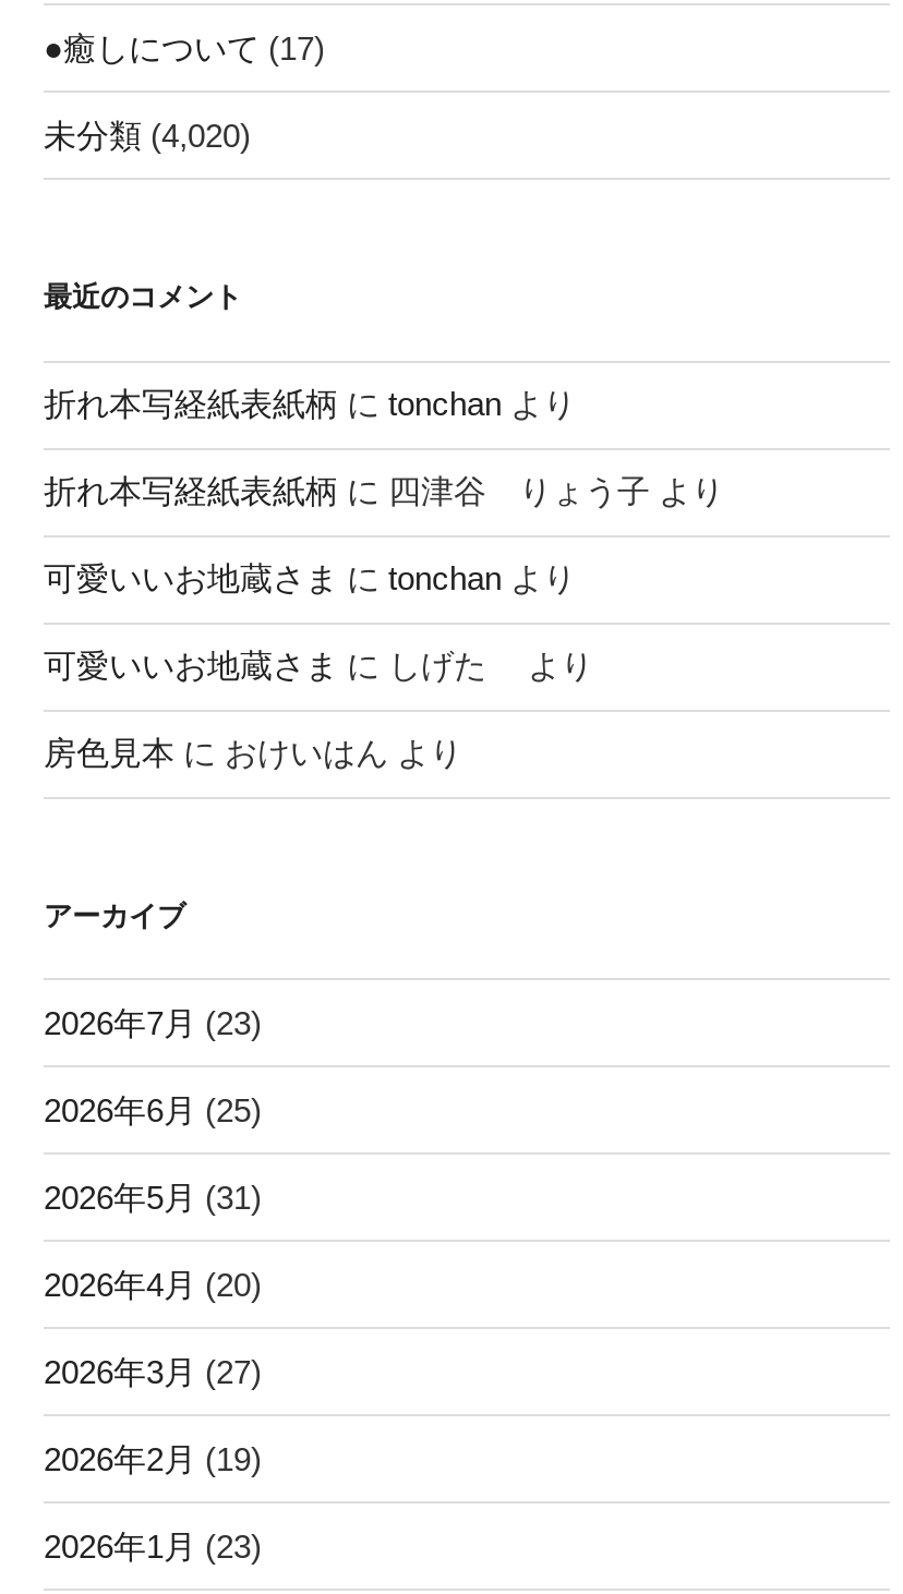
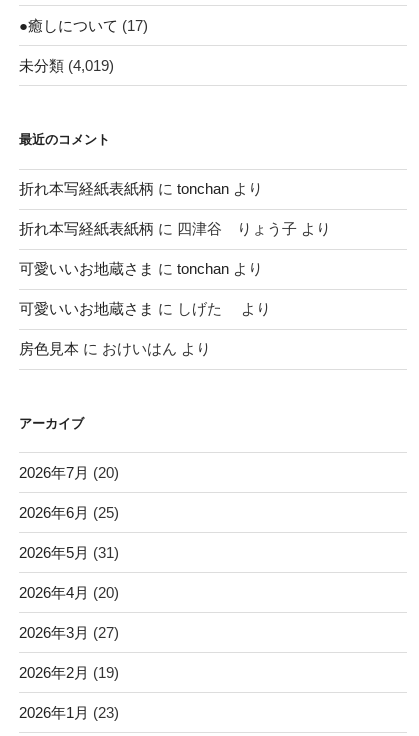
- 未分類(4,020)
+ 未分類(4,019)

- 2026年7月(23)
+ 2026年7月(20)
